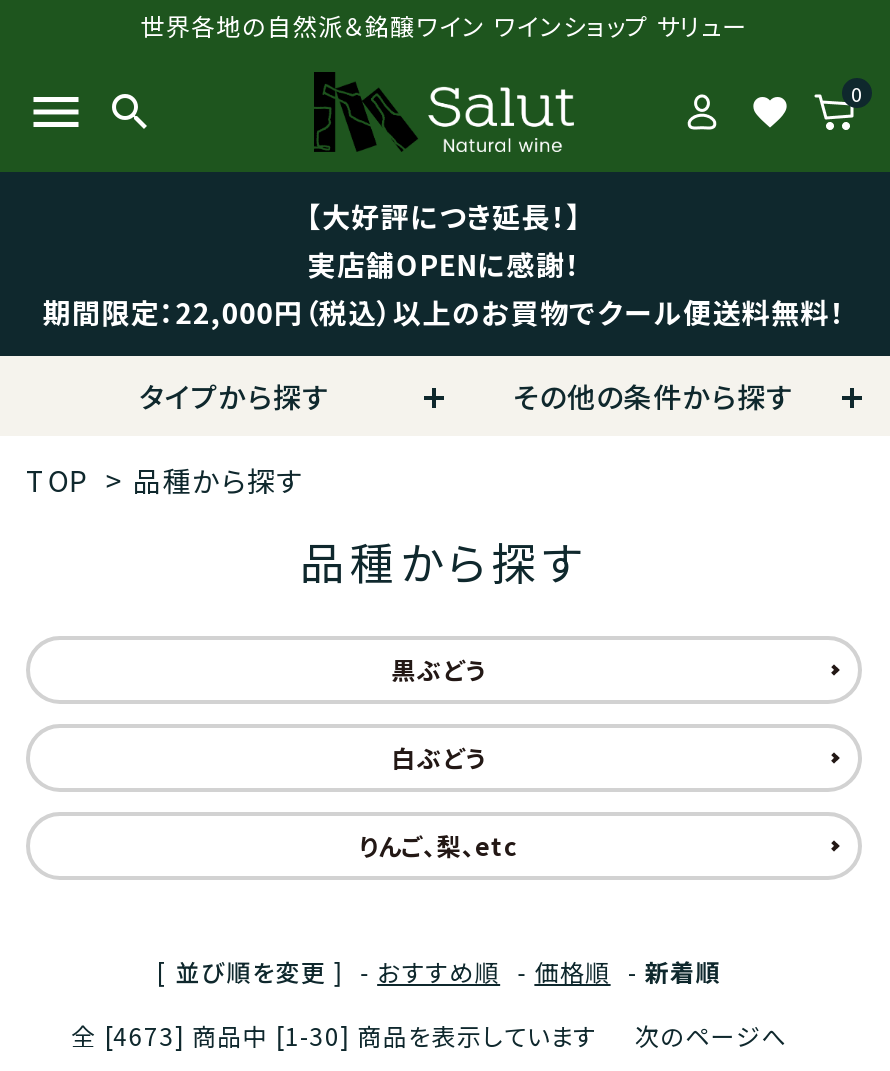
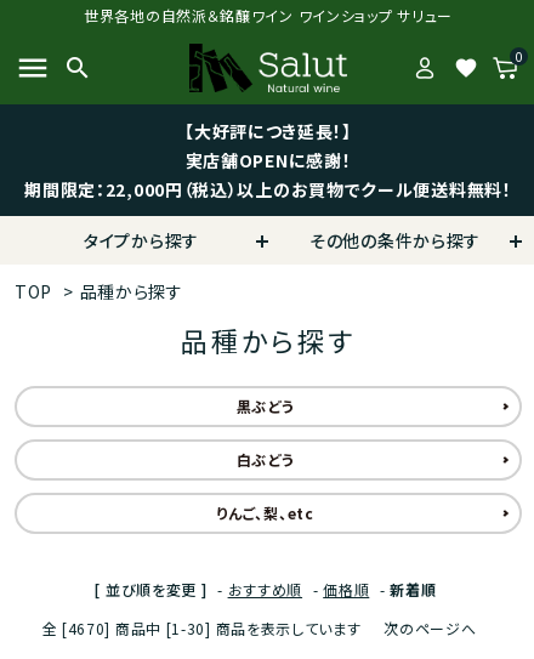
- 全 [4673] 商品中 [1-30] 商品を表示しています
+ 全 [4670] 商品中 [1-30] 商品を表示しています
